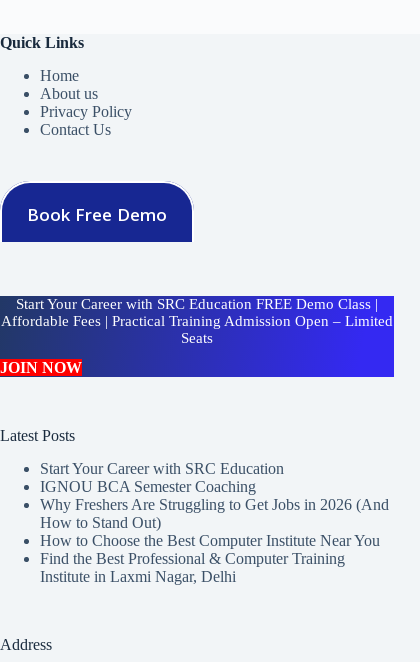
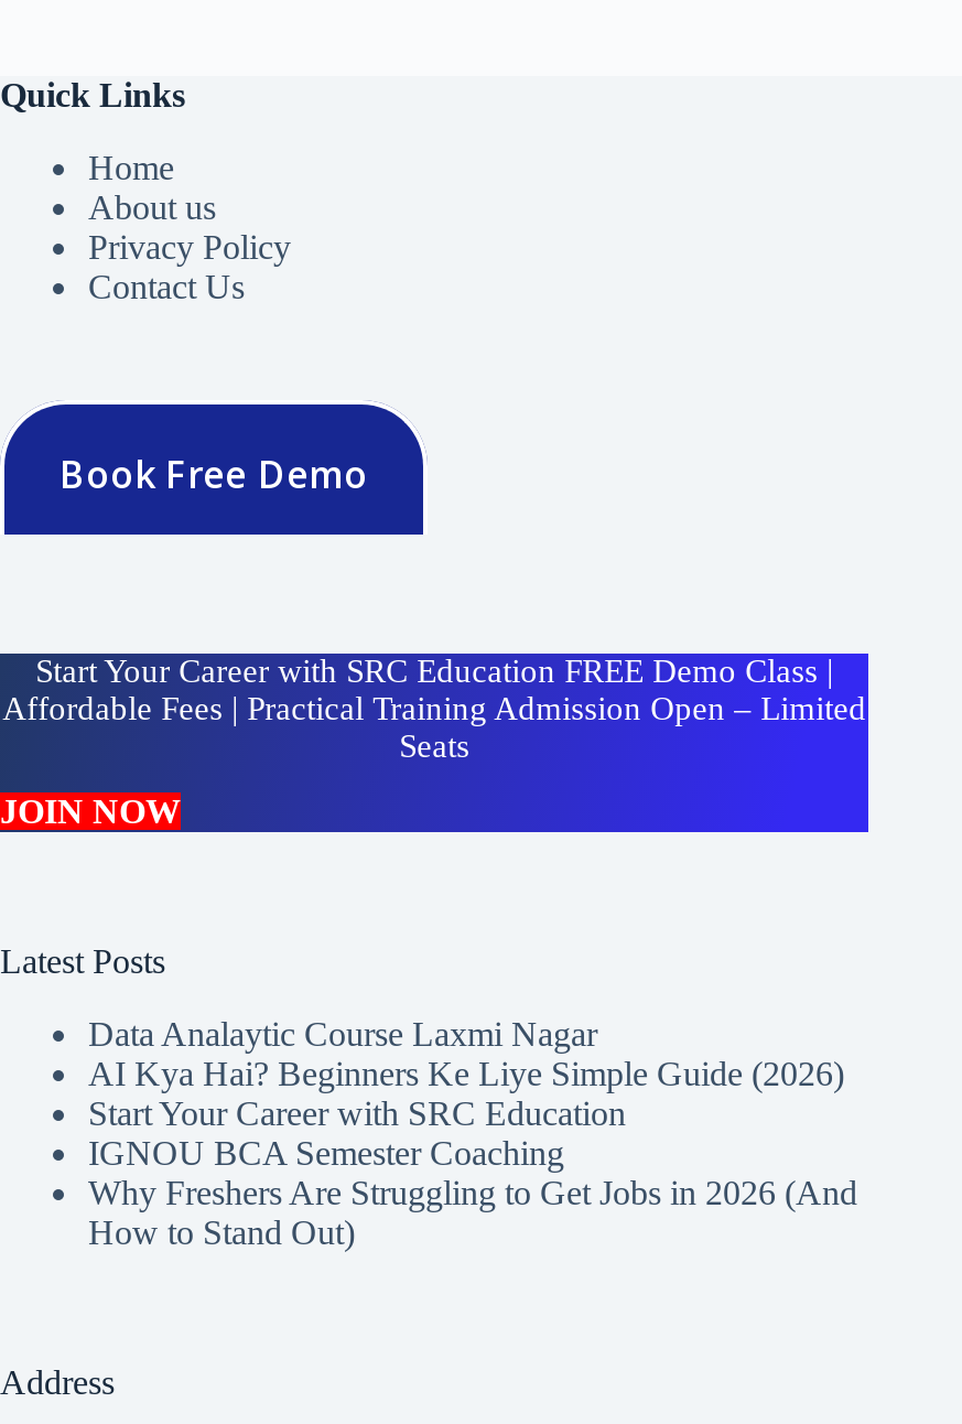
+ Data Analaytic Course Laxmi Nagar
+ AI Kya Hai? Beginners Ke Liye Simple Guide (2026)

moved down: Start Your Career with SRC Education | IGNOU BCA Semester Coaching | Why Freshers Are Struggling to Get Jobs in 2026 (And | How to Stand Out)

- How to Choose the Best Computer Institute Near You
- Find the Best Professional & Computer Training
- Institute in Laxmi Nagar, Delhi
